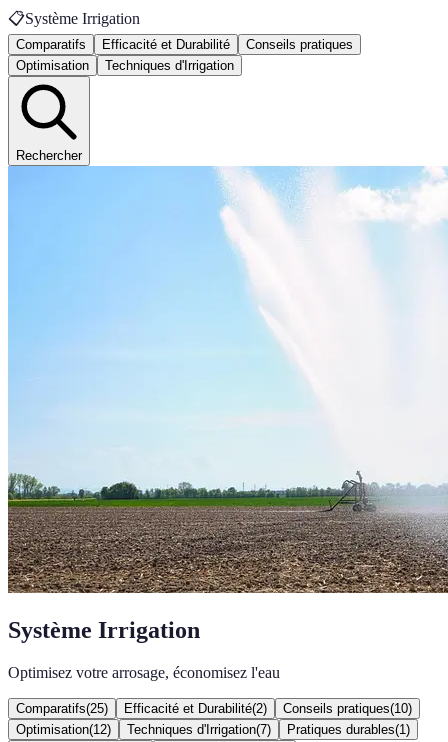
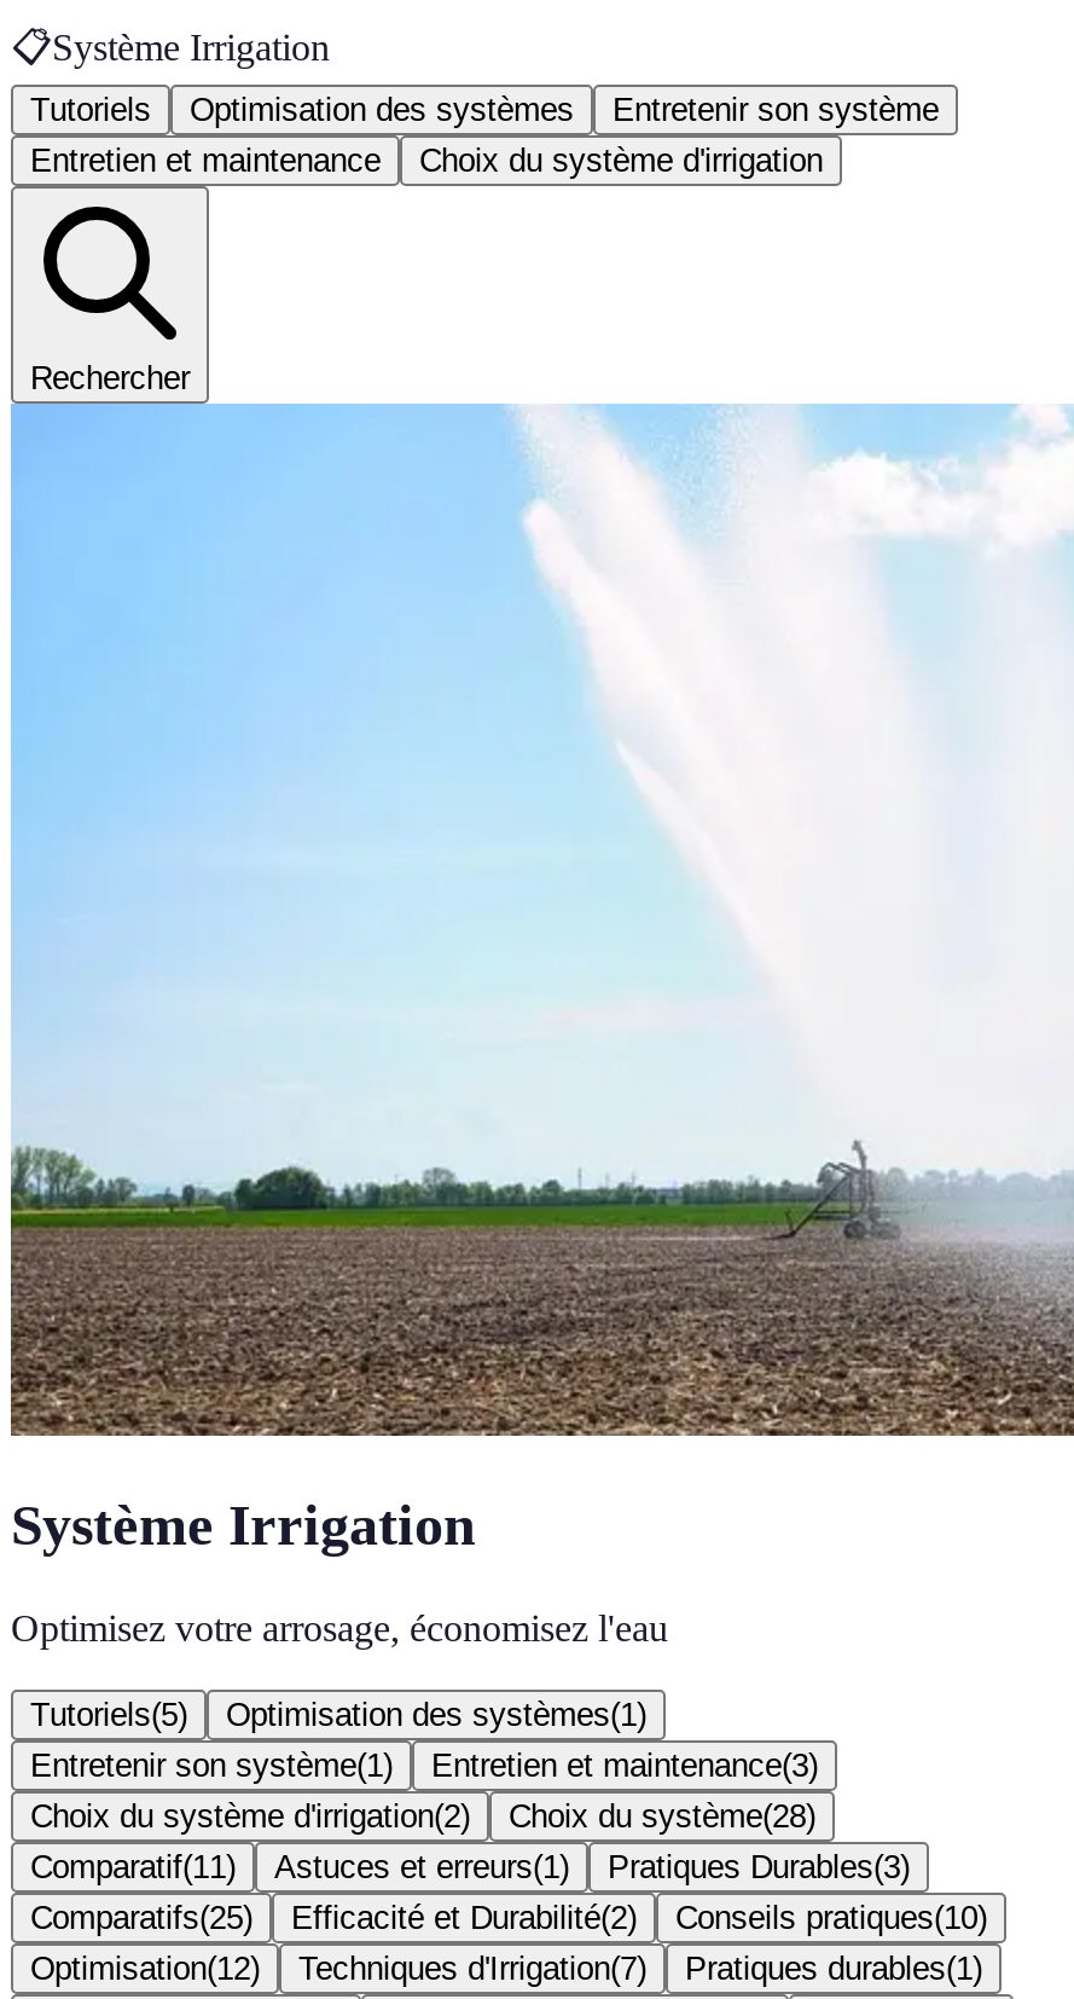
- Comparatifs
- Efficacité et Durabilité
- Conseils pratiques
- Optimisation
- Techniques d'Irrigation
+ Tutoriels
+ Optimisation des systèmes
+ Entretenir son système
+ Entretien et maintenance
+ Choix du système d'irrigation

+ Tutoriels(5)
+ Optimisation des systèmes(1)
+ Entretenir son système(1)
+ Entretien et maintenance(3)
+ Choix du système d'irrigation(2)
+ Choix du système(28)
+ Comparatif(11)
+ Astuces et erreurs(1)
+ Pratiques Durables(3)
